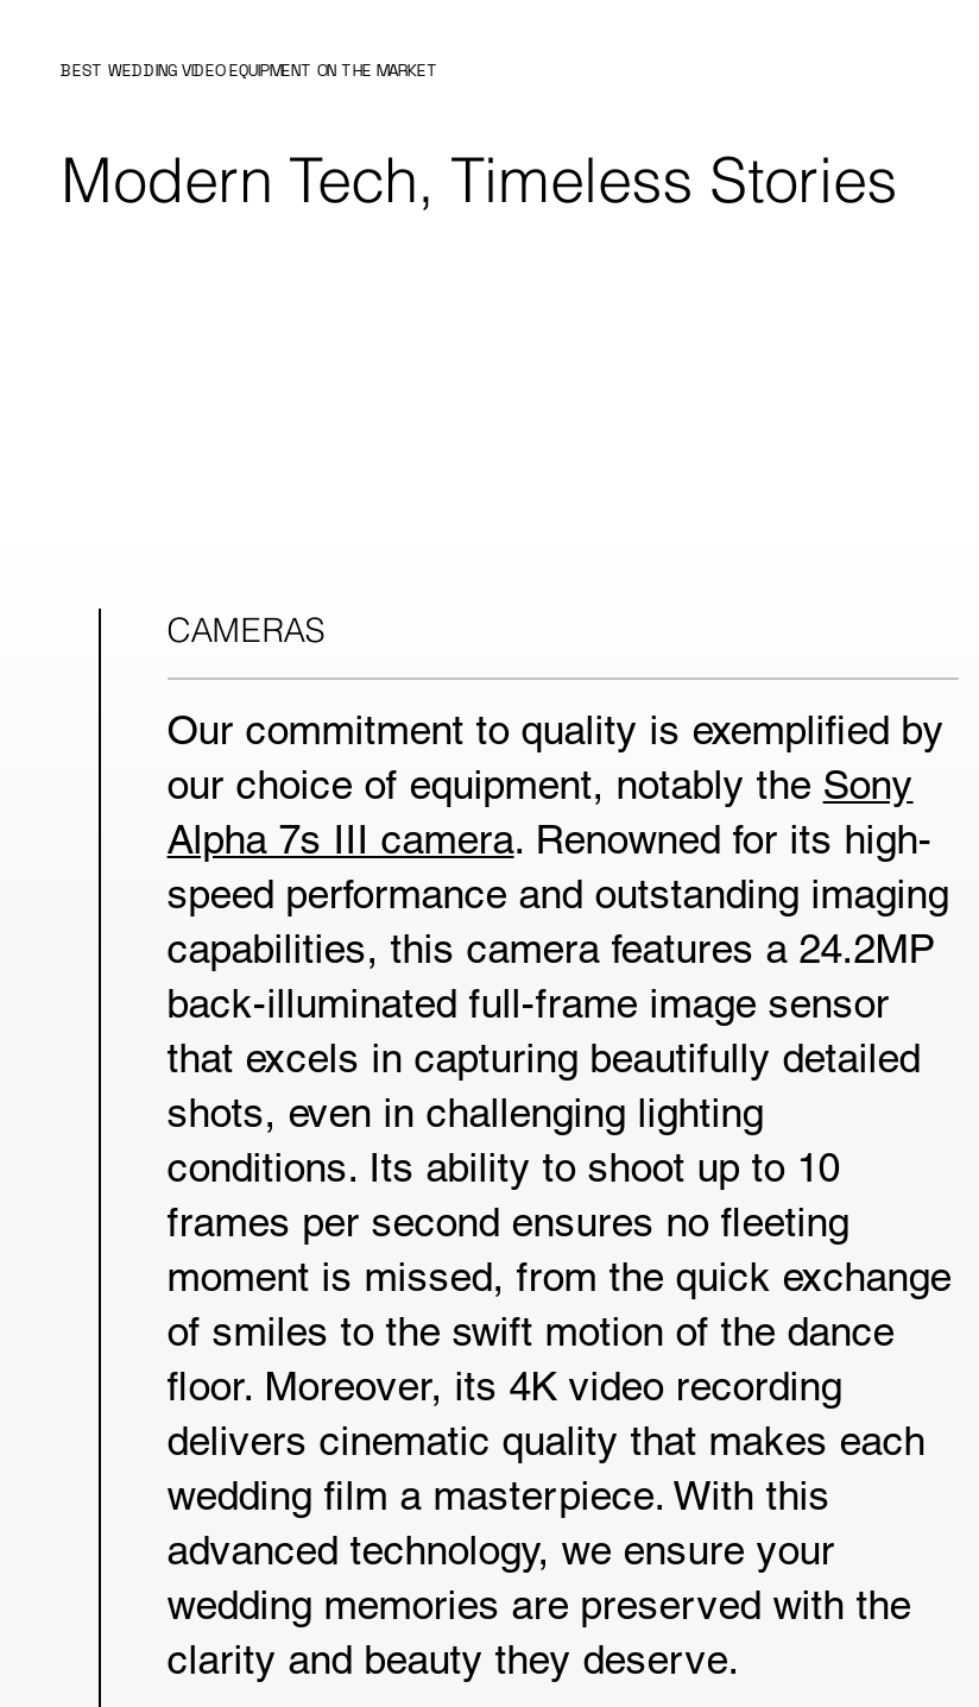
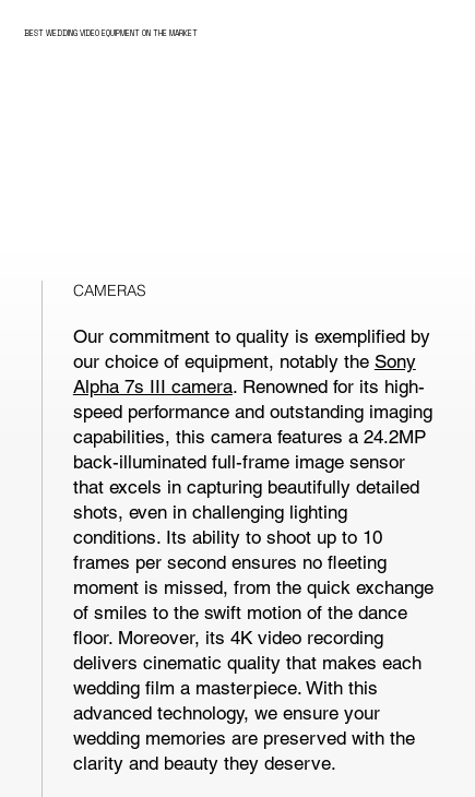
- Modern Tech, Timeless Stories
